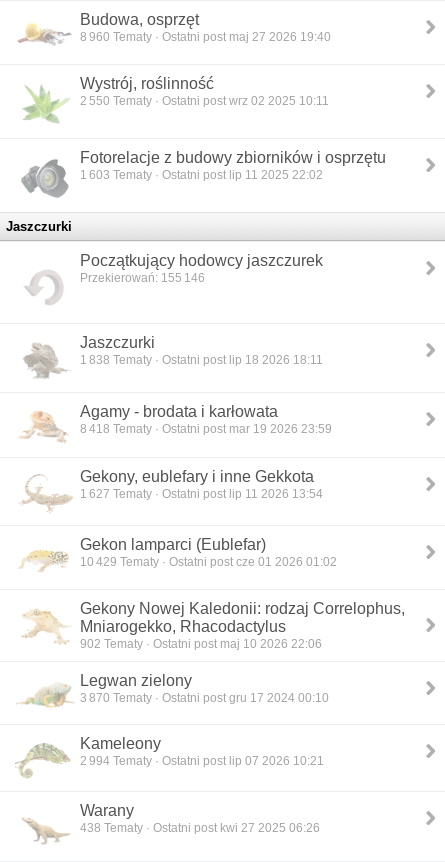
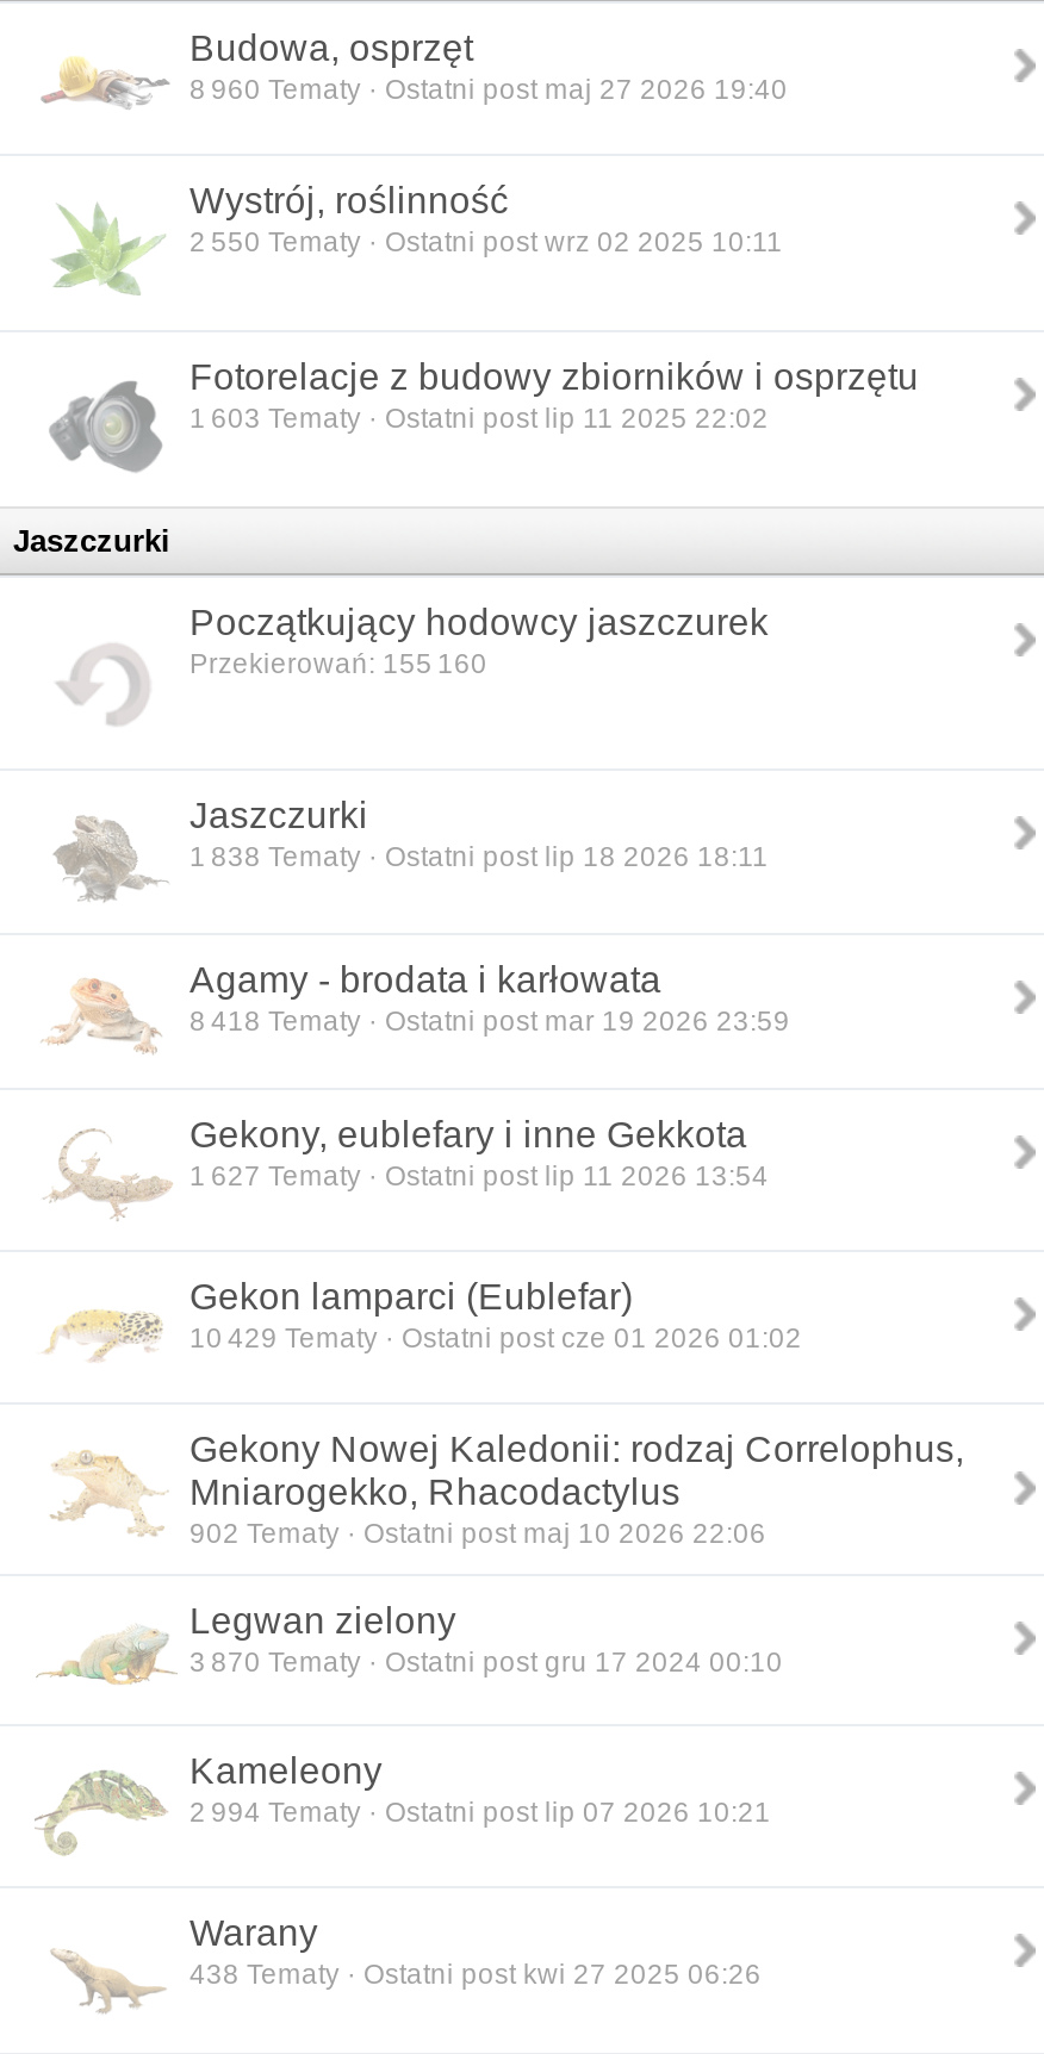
- Przekierowań: 155 146
+ Przekierowań: 155 160
